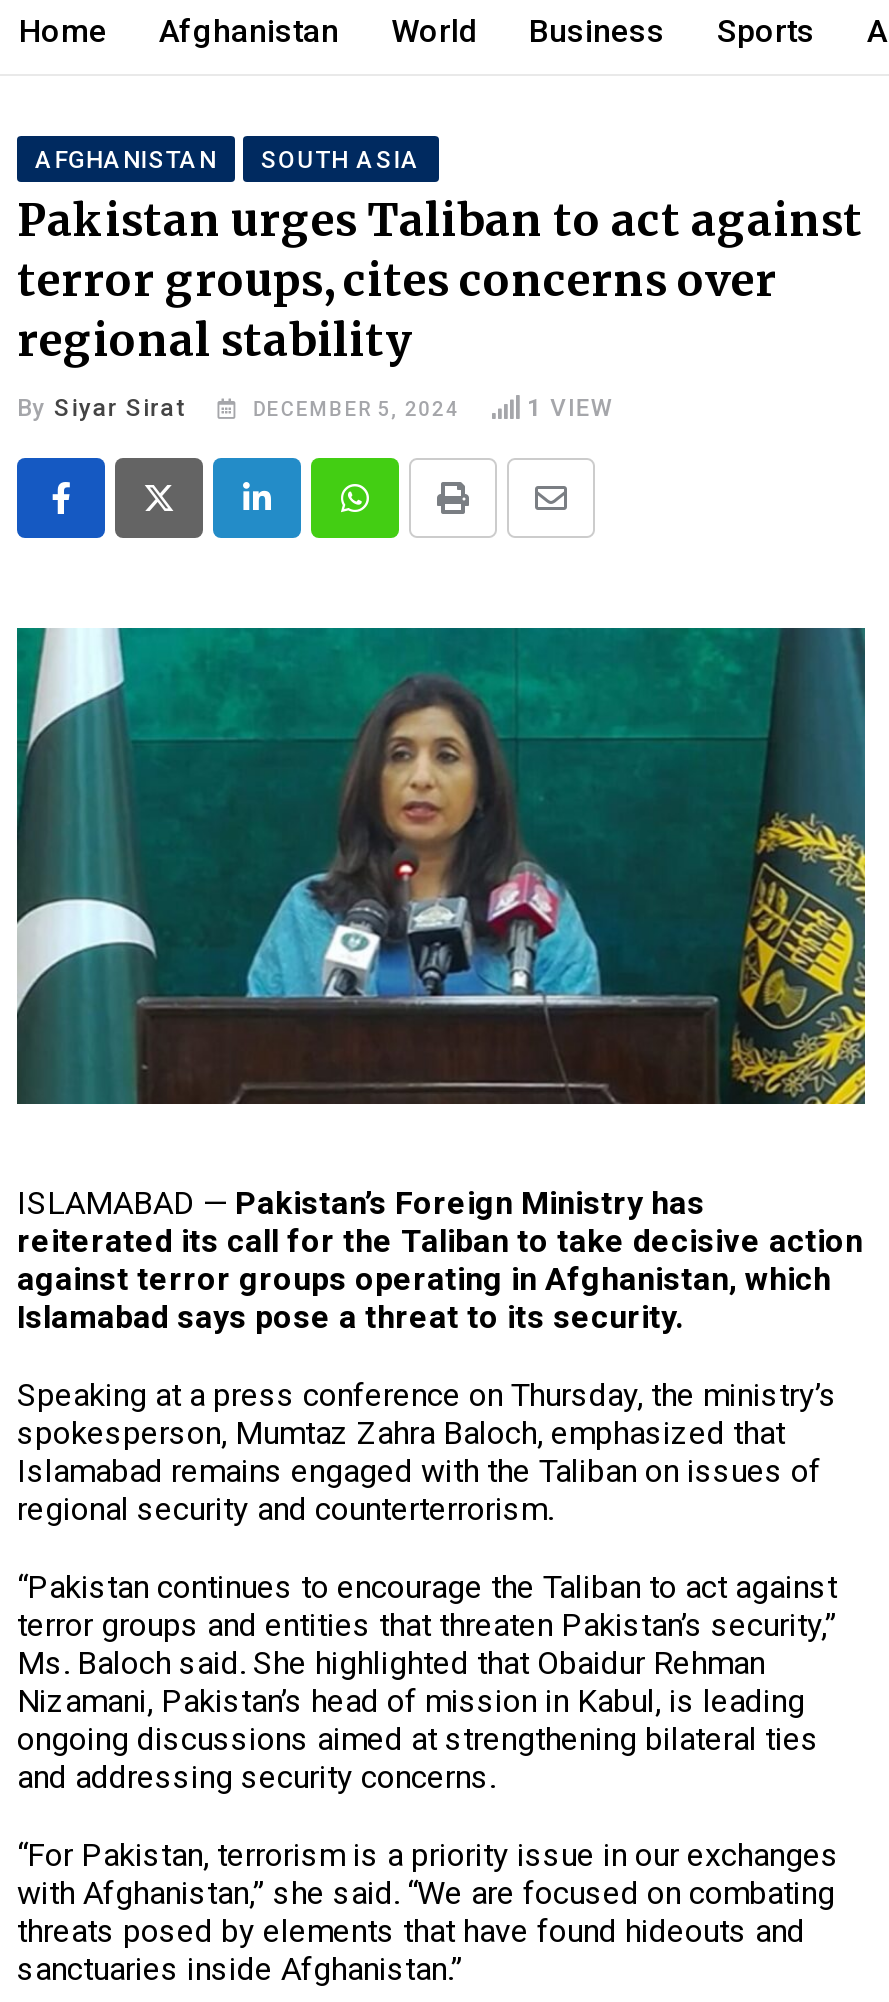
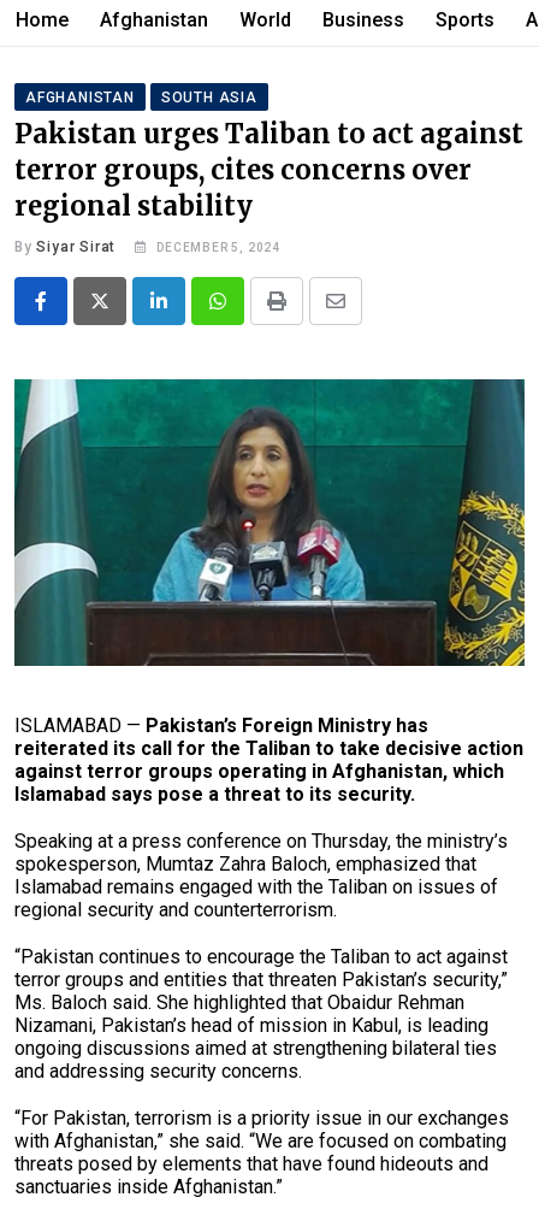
- 1 VIEW
